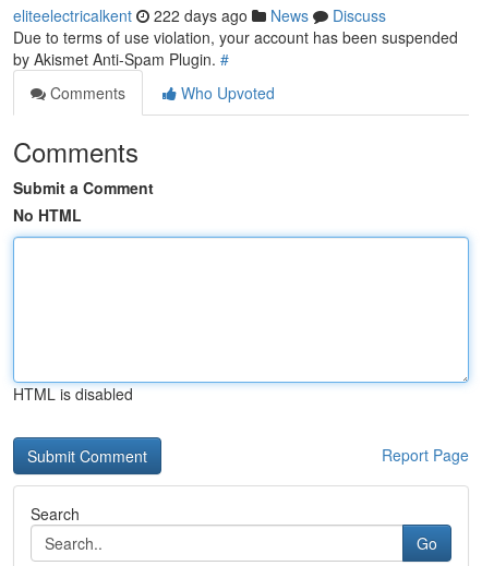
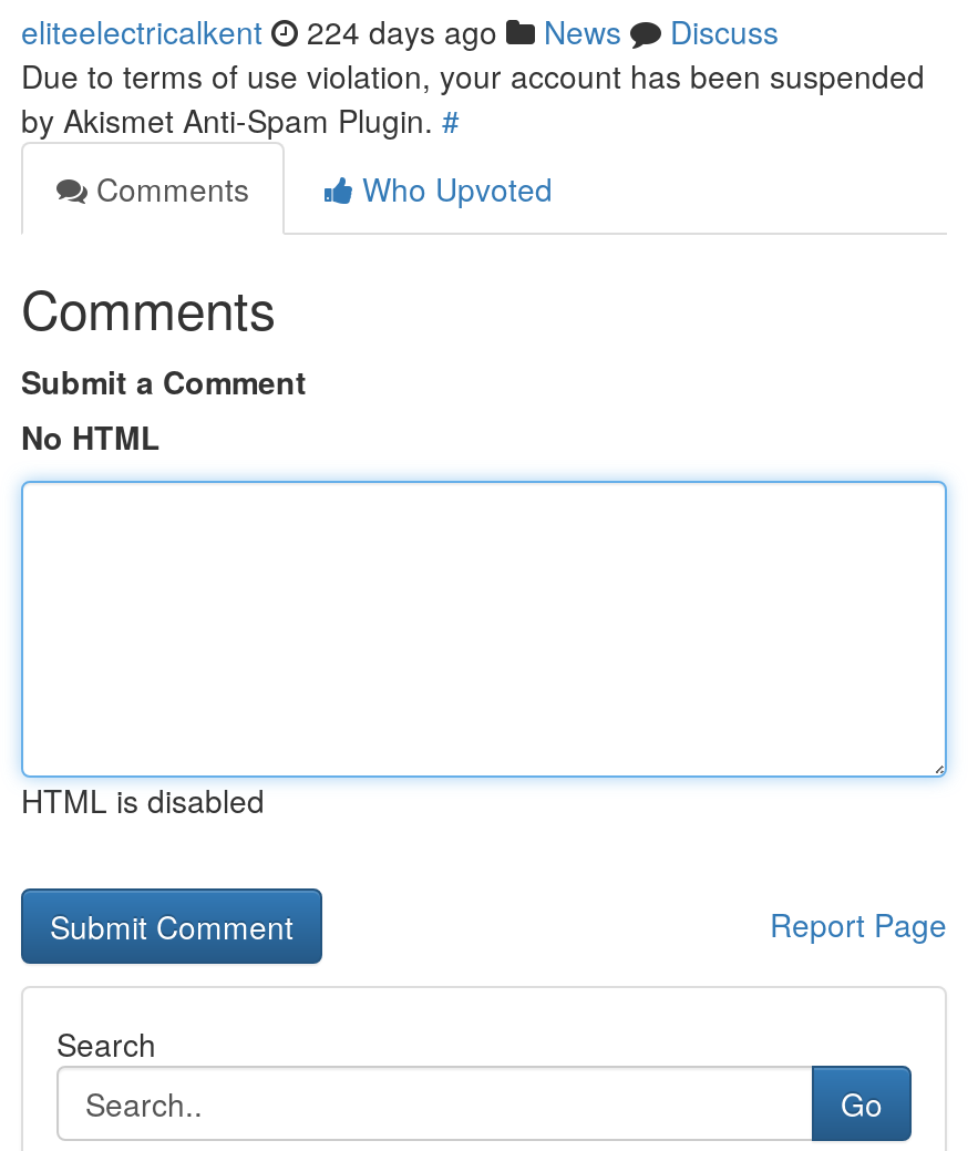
- eliteelectricalkent 222 days ago News Discuss
+ eliteelectricalkent 224 days ago News Discuss
